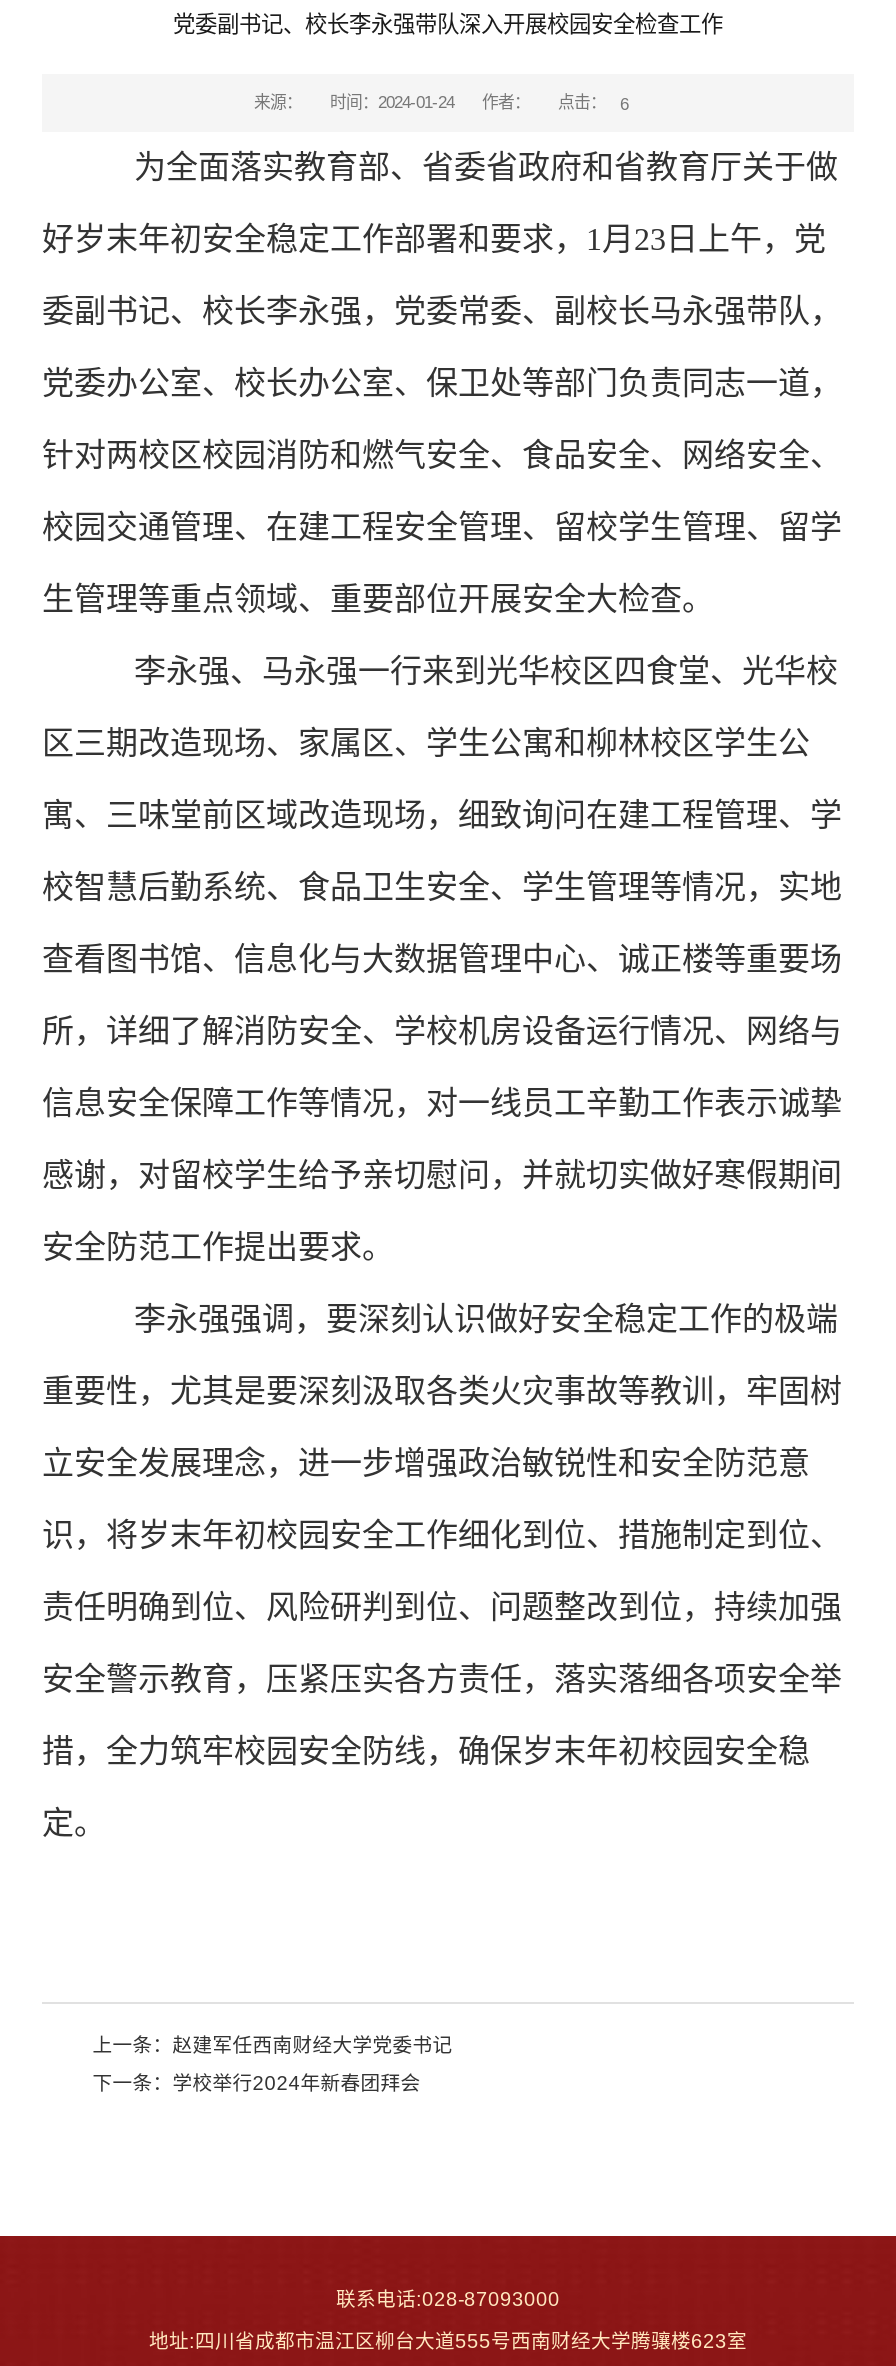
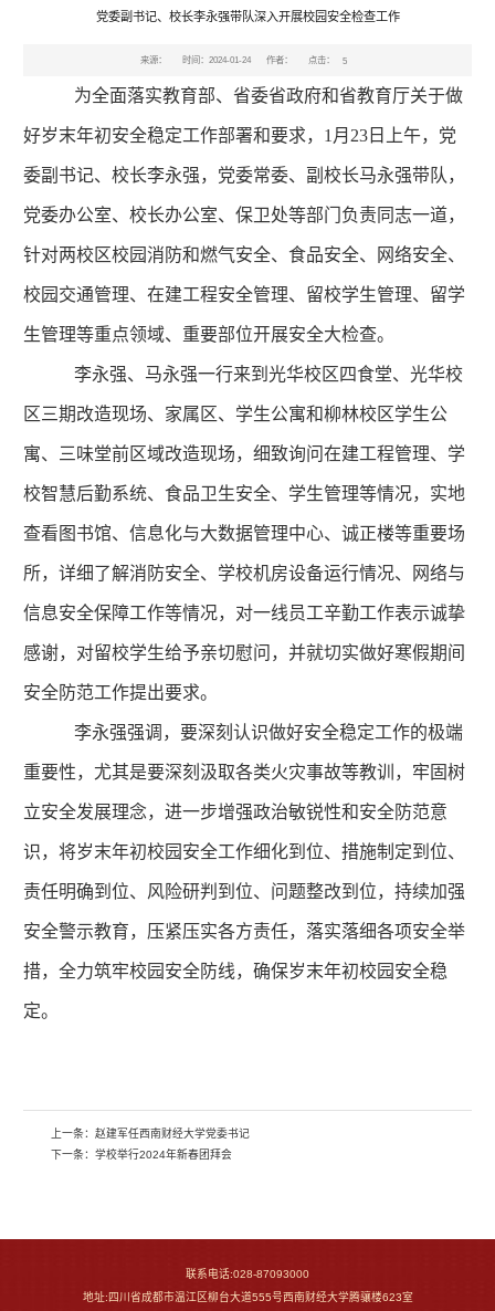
- 来源： 时间：2024-01-24 作者： 点击： 6
+ 来源： 时间：2024-01-24 作者： 点击： 5
